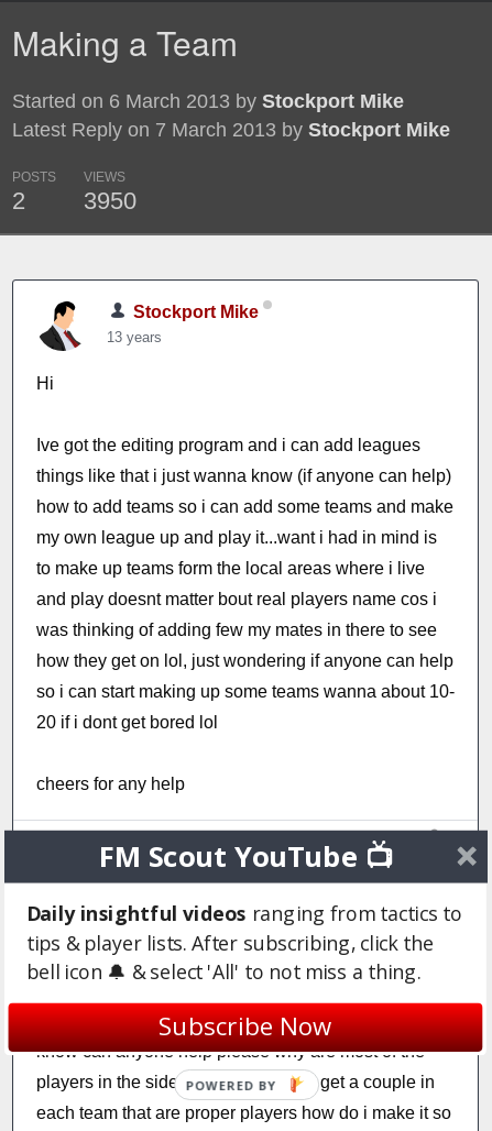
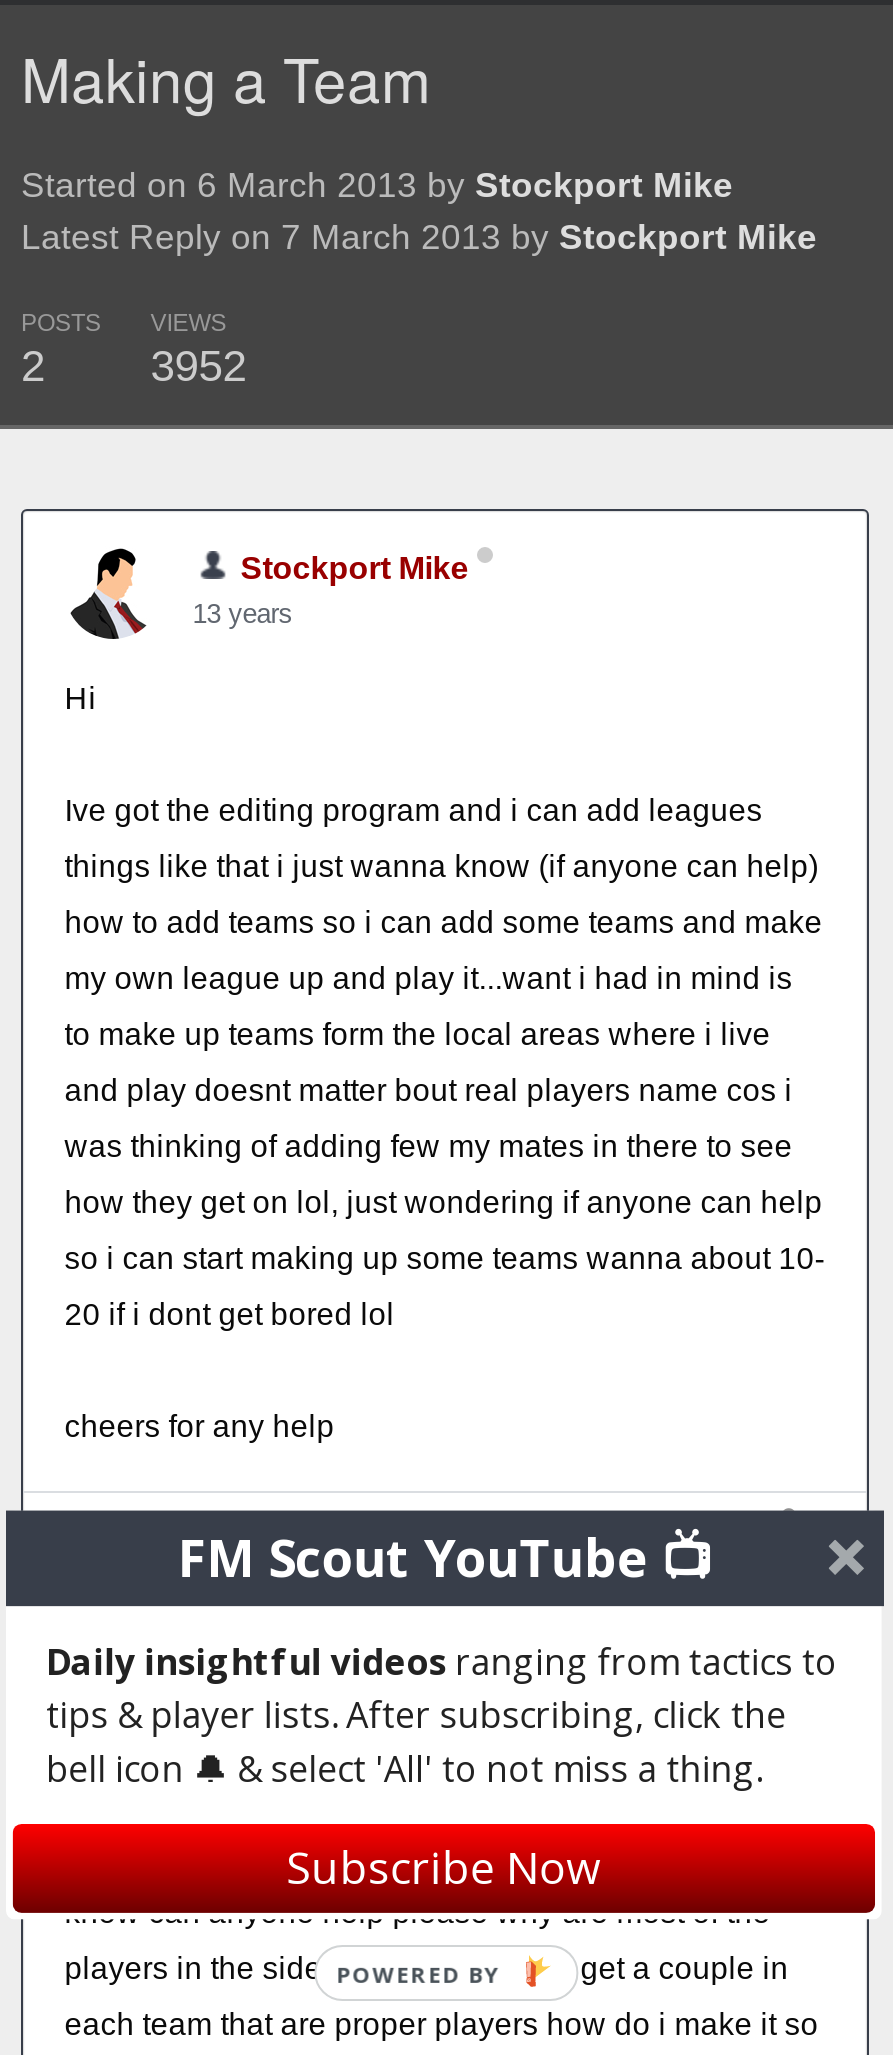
- 3950
+ 3952
